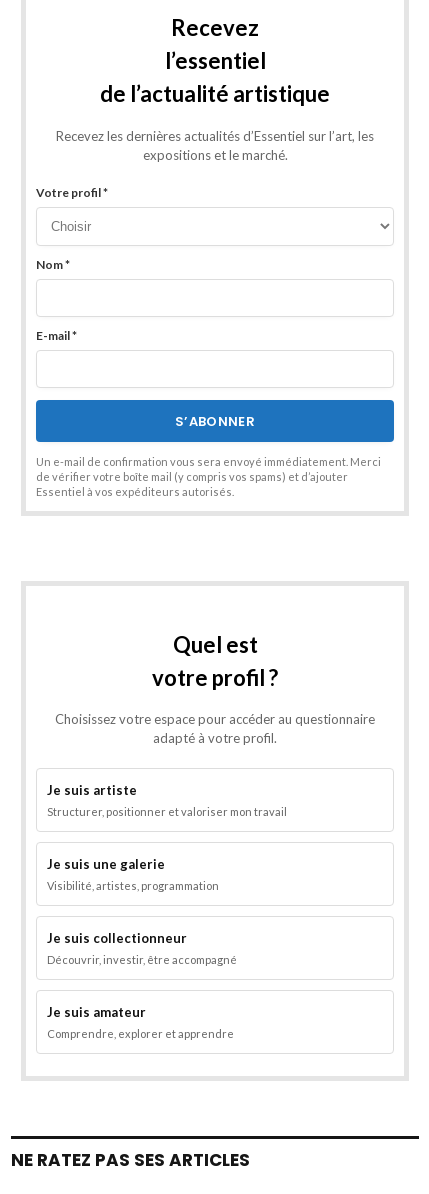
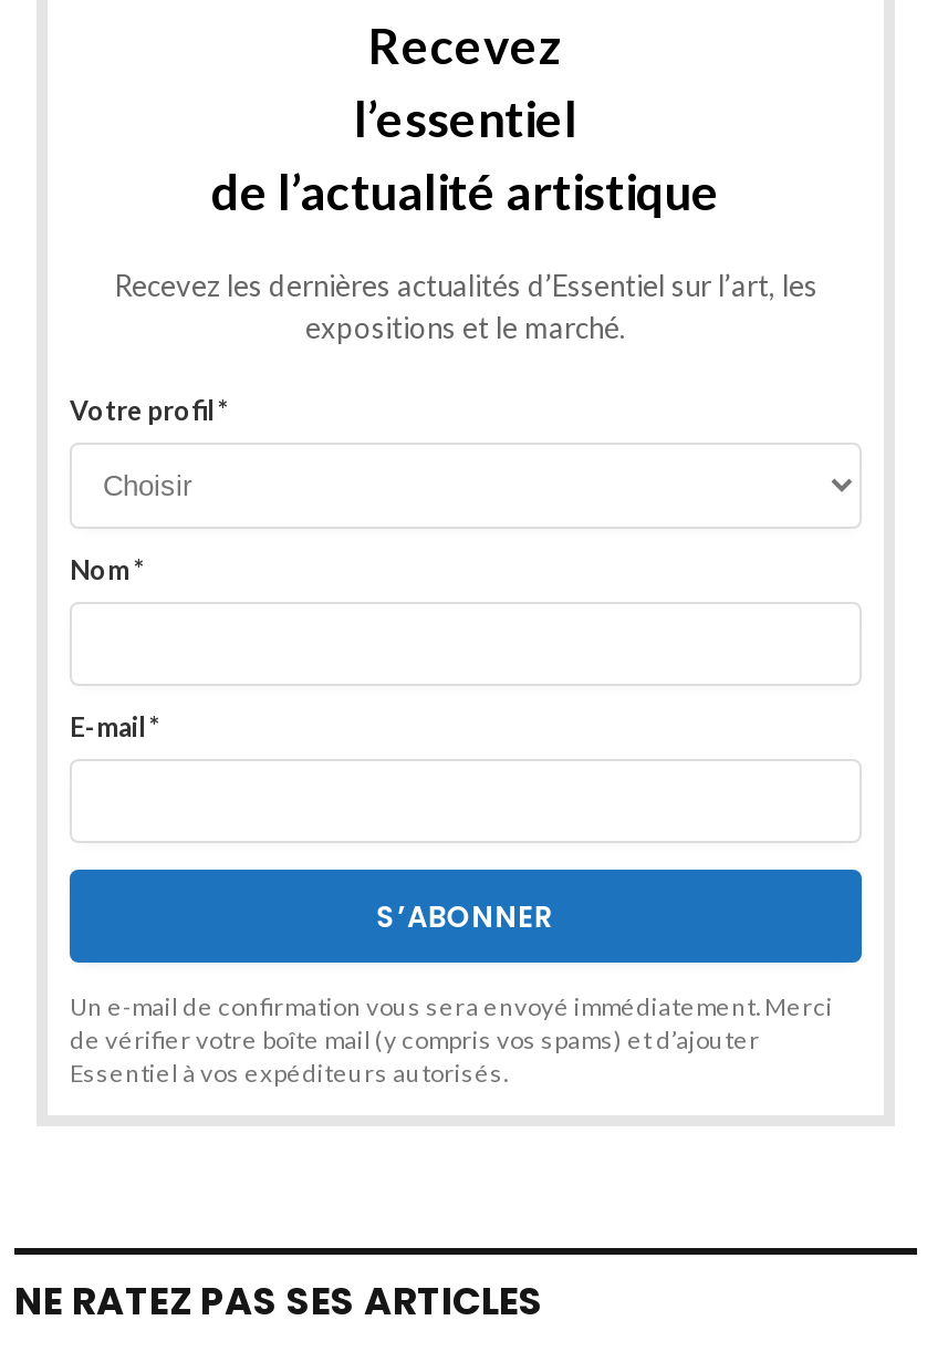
- Quel est
- votre profil ?
- Choisissez votre espace pour accéder au questionnaire
- adapté à votre profil.
- Je suis artiste
- Structurer, positionner et valoriser mon travail
- Je suis une galerie
- Visibilité, artistes, programmation
- Je suis collectionneur
- Découvrir, investir, être accompagné
- Je suis amateur
- Comprendre, explorer et apprendre
